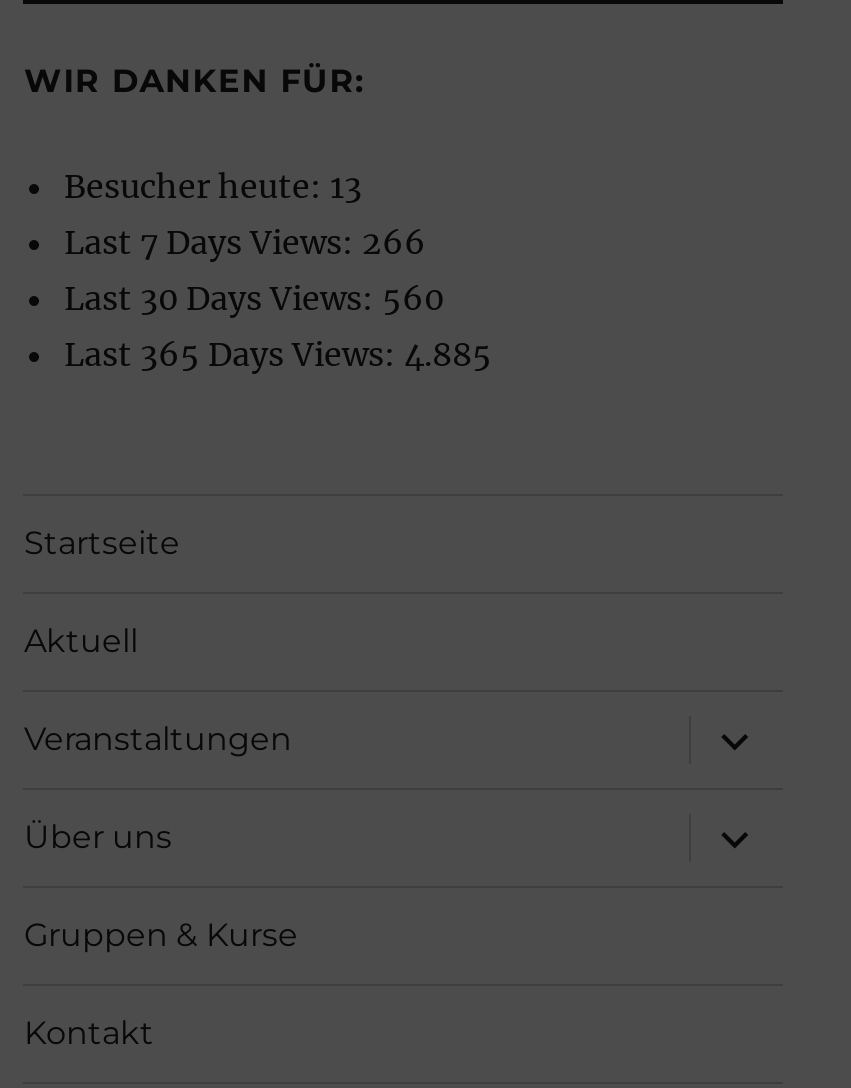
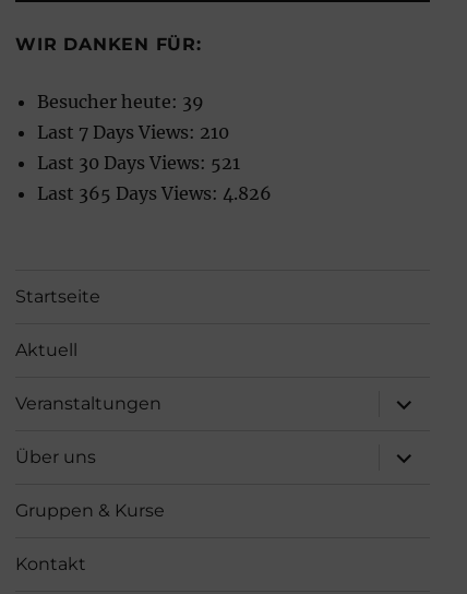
- Besucher heute: 13
+ Besucher heute: 39

- Last 7 Days Views: 266
+ Last 7 Days Views: 210

- Last 30 Days Views: 560
+ Last 30 Days Views: 521

- Last 365 Days Views: 4.885
+ Last 365 Days Views: 4.826
